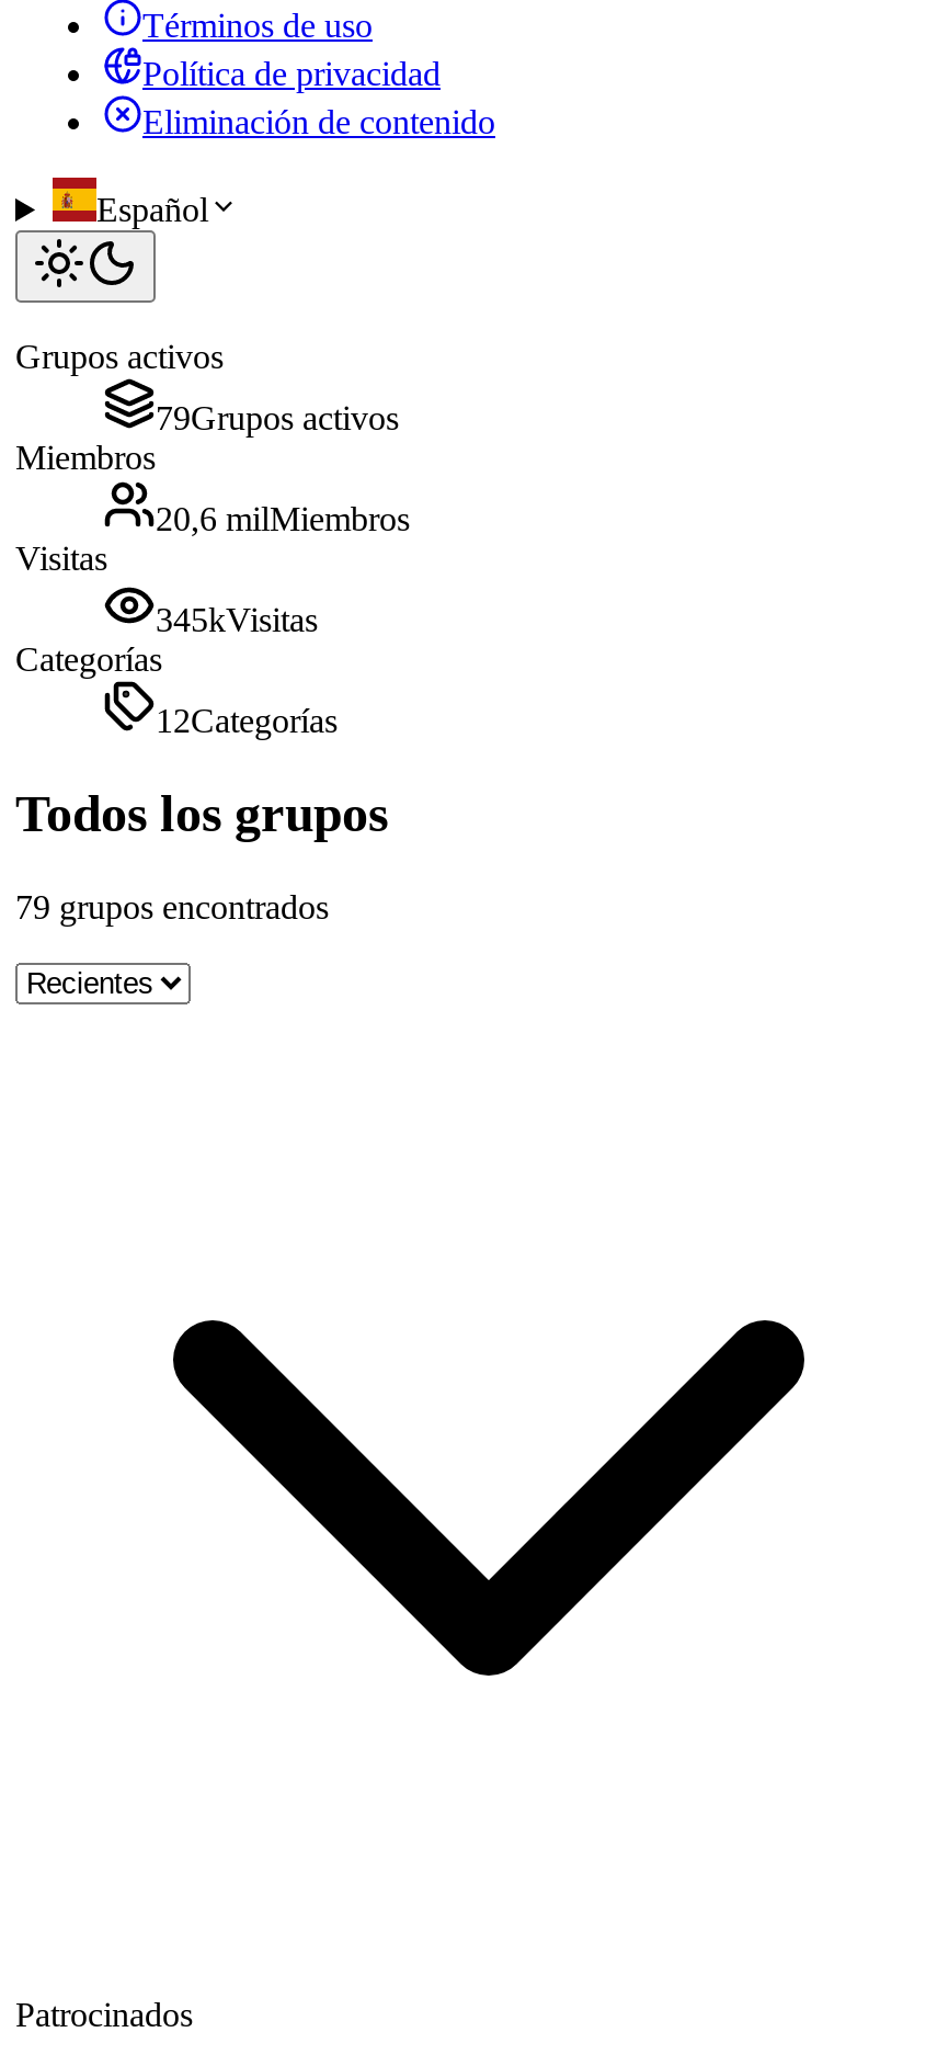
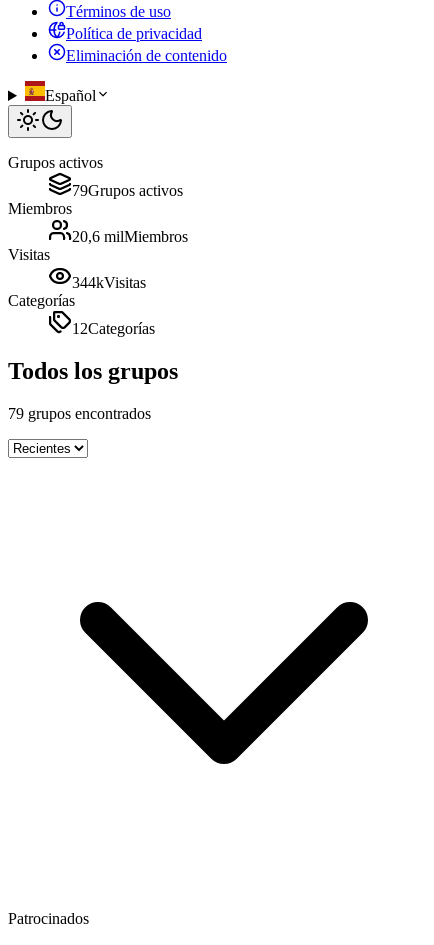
- 345kVisitas
+ 344kVisitas
